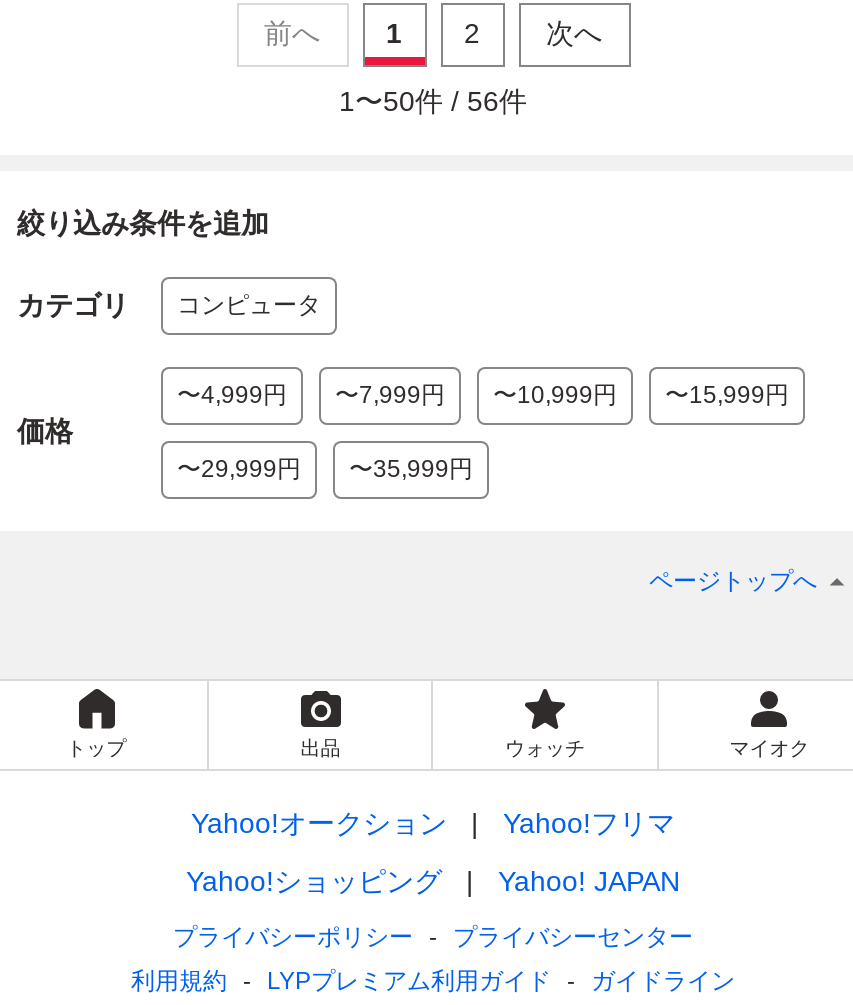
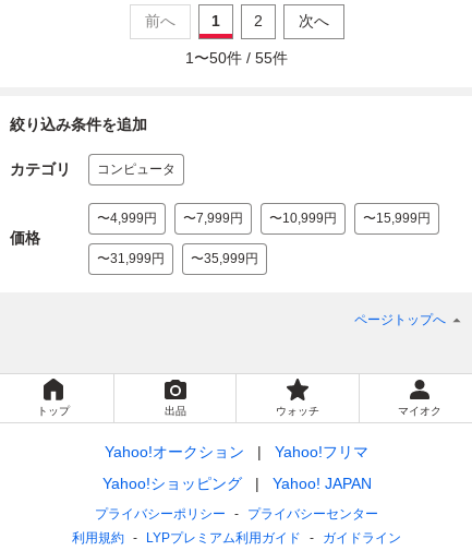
- 1〜50件 / 56件
+ 1〜50件 / 55件

- 〜29,999円 〜35,999円
+ 〜31,999円 〜35,999円
